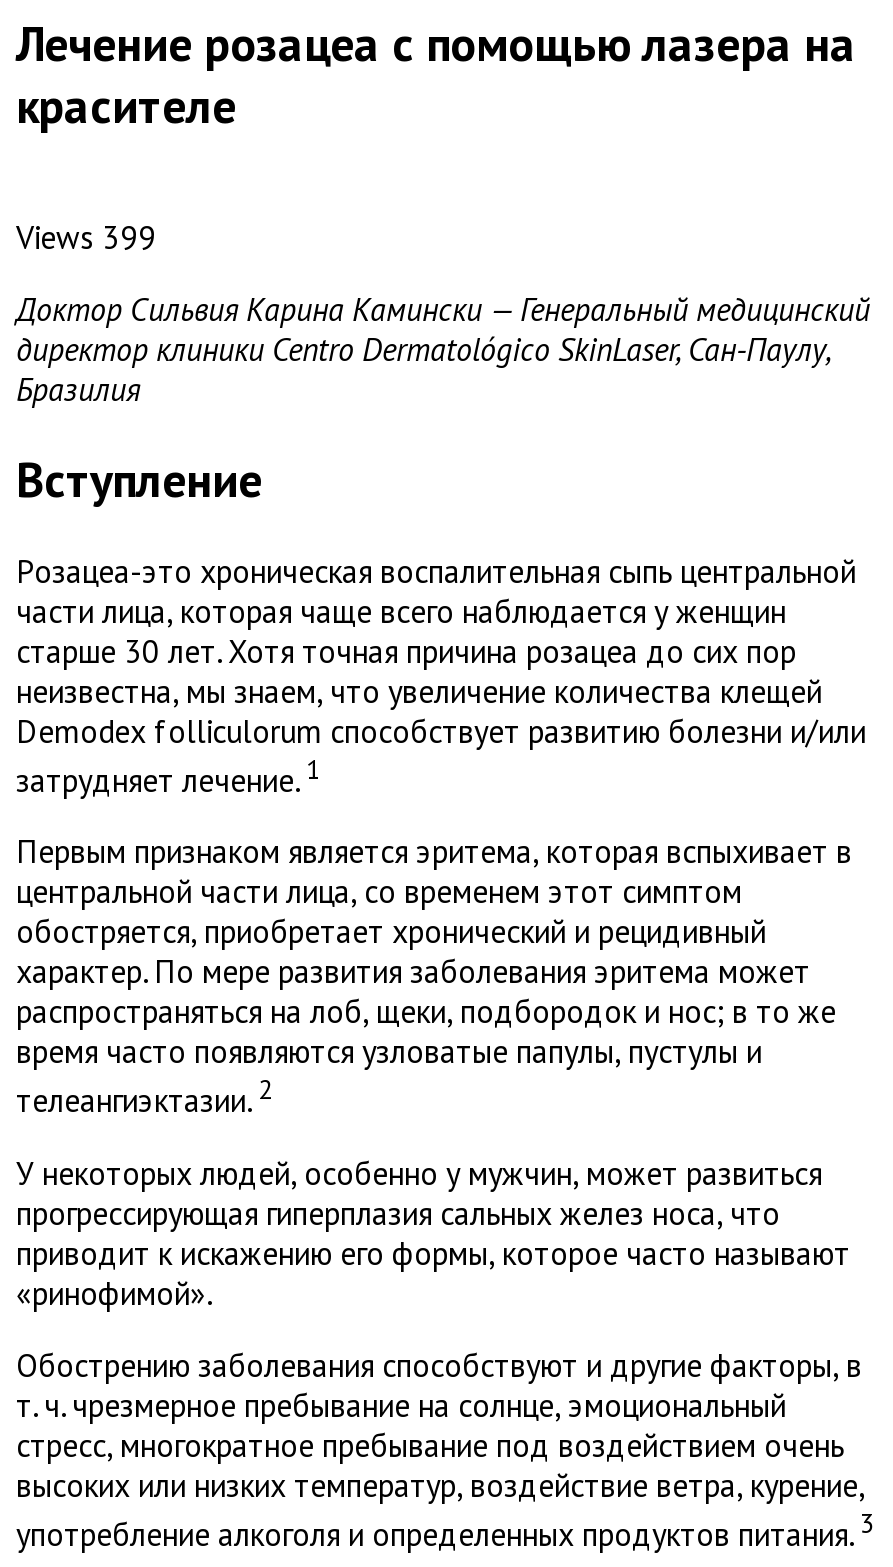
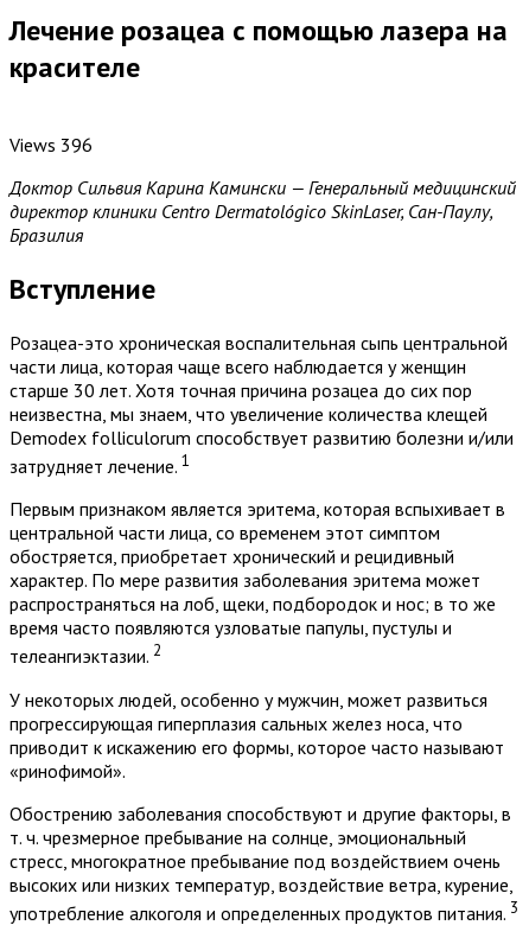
- Views 399
+ Views 396
